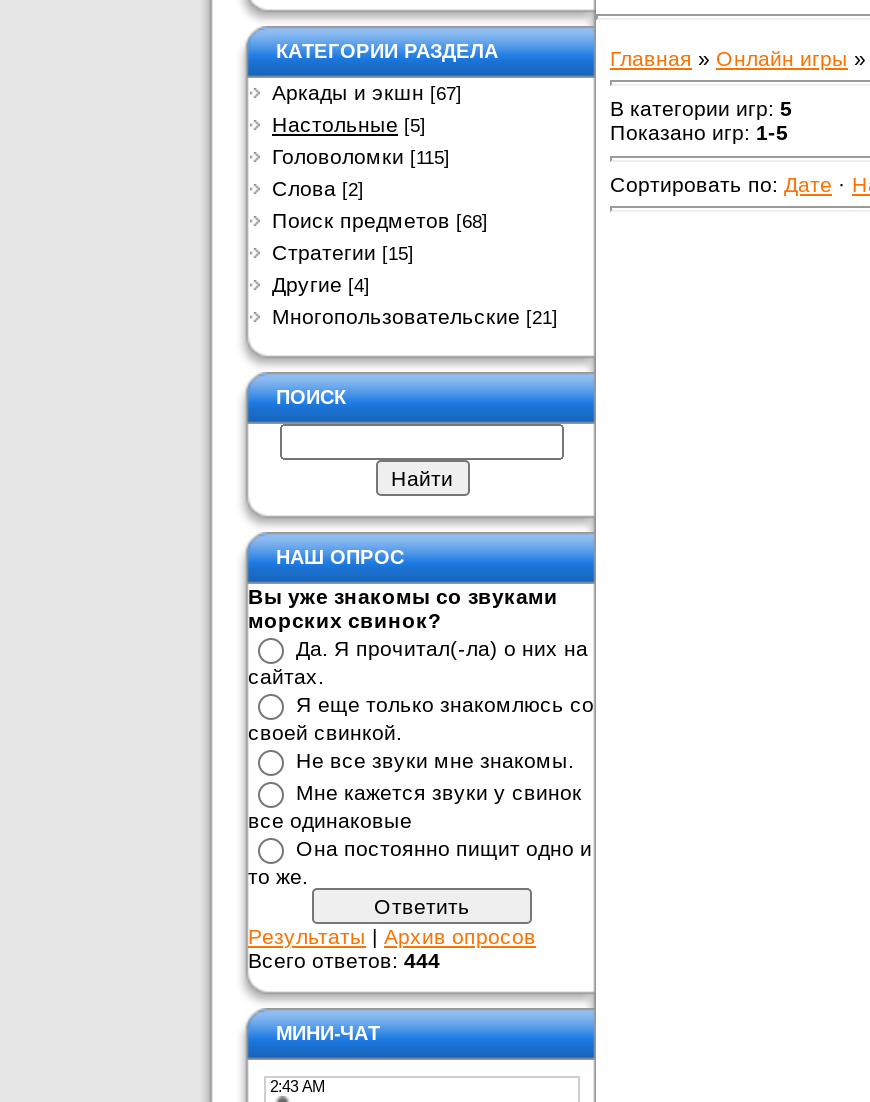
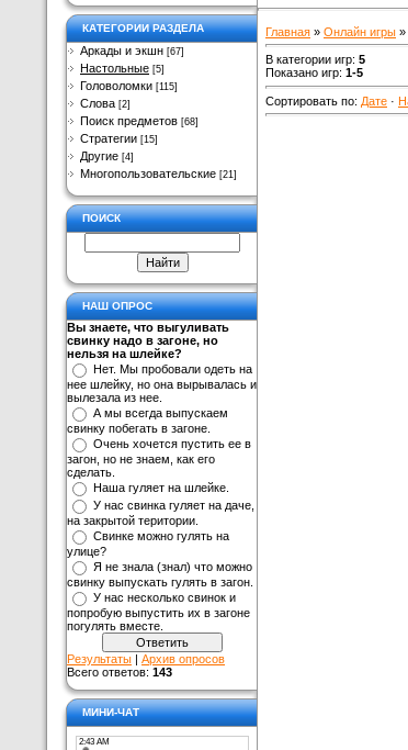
- Вы уже знакомы со звуками
- морских свинок?
- Да. Я прочитал(-ла) о них на
- сайтах.
- Я еще только знакомлюсь со
- своей свинкой.
- Не все звуки мне знакомы.
- Мне кажется звуки у свинок
- все одинаковые
- Она постоянно пищит одно и
- то же.
+ Вы знаете, что выгуливать
+ свинку надо в загоне, но
+ нельзя на шлейке?
+ Нет. Мы пробовали одеть на
+ нее шлейку, но она вырывалась и
+ вылезала из нее.
+ А мы всегда выпускаем
+ свинку побегать в загоне.
+ Очень хочется пустить ее в
+ загон, но не знаем, как его
+ сделать.
+ Наша гуляет на шлейке.
+ У нас свинка гуляет на даче,
+ на закрытой територии.
+ Свинке можно гулять на
+ улице?
+ Я не знала (знал) что можно
+ свинку выпускать гулять в загон.
+ У нас несколько свинок и
+ попробую выпустить их в загоне
+ погулять вместе.

- Всего ответов:444
+ Всего ответов:143
